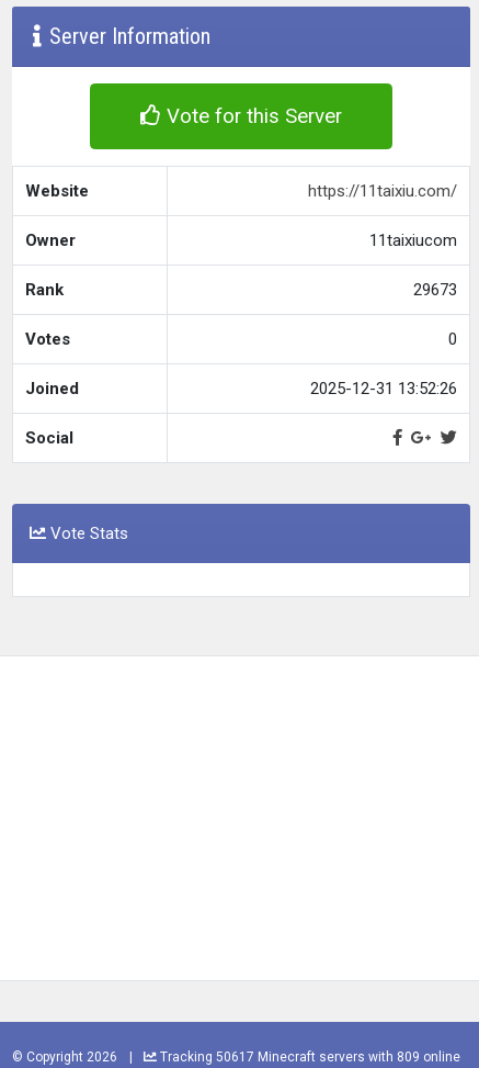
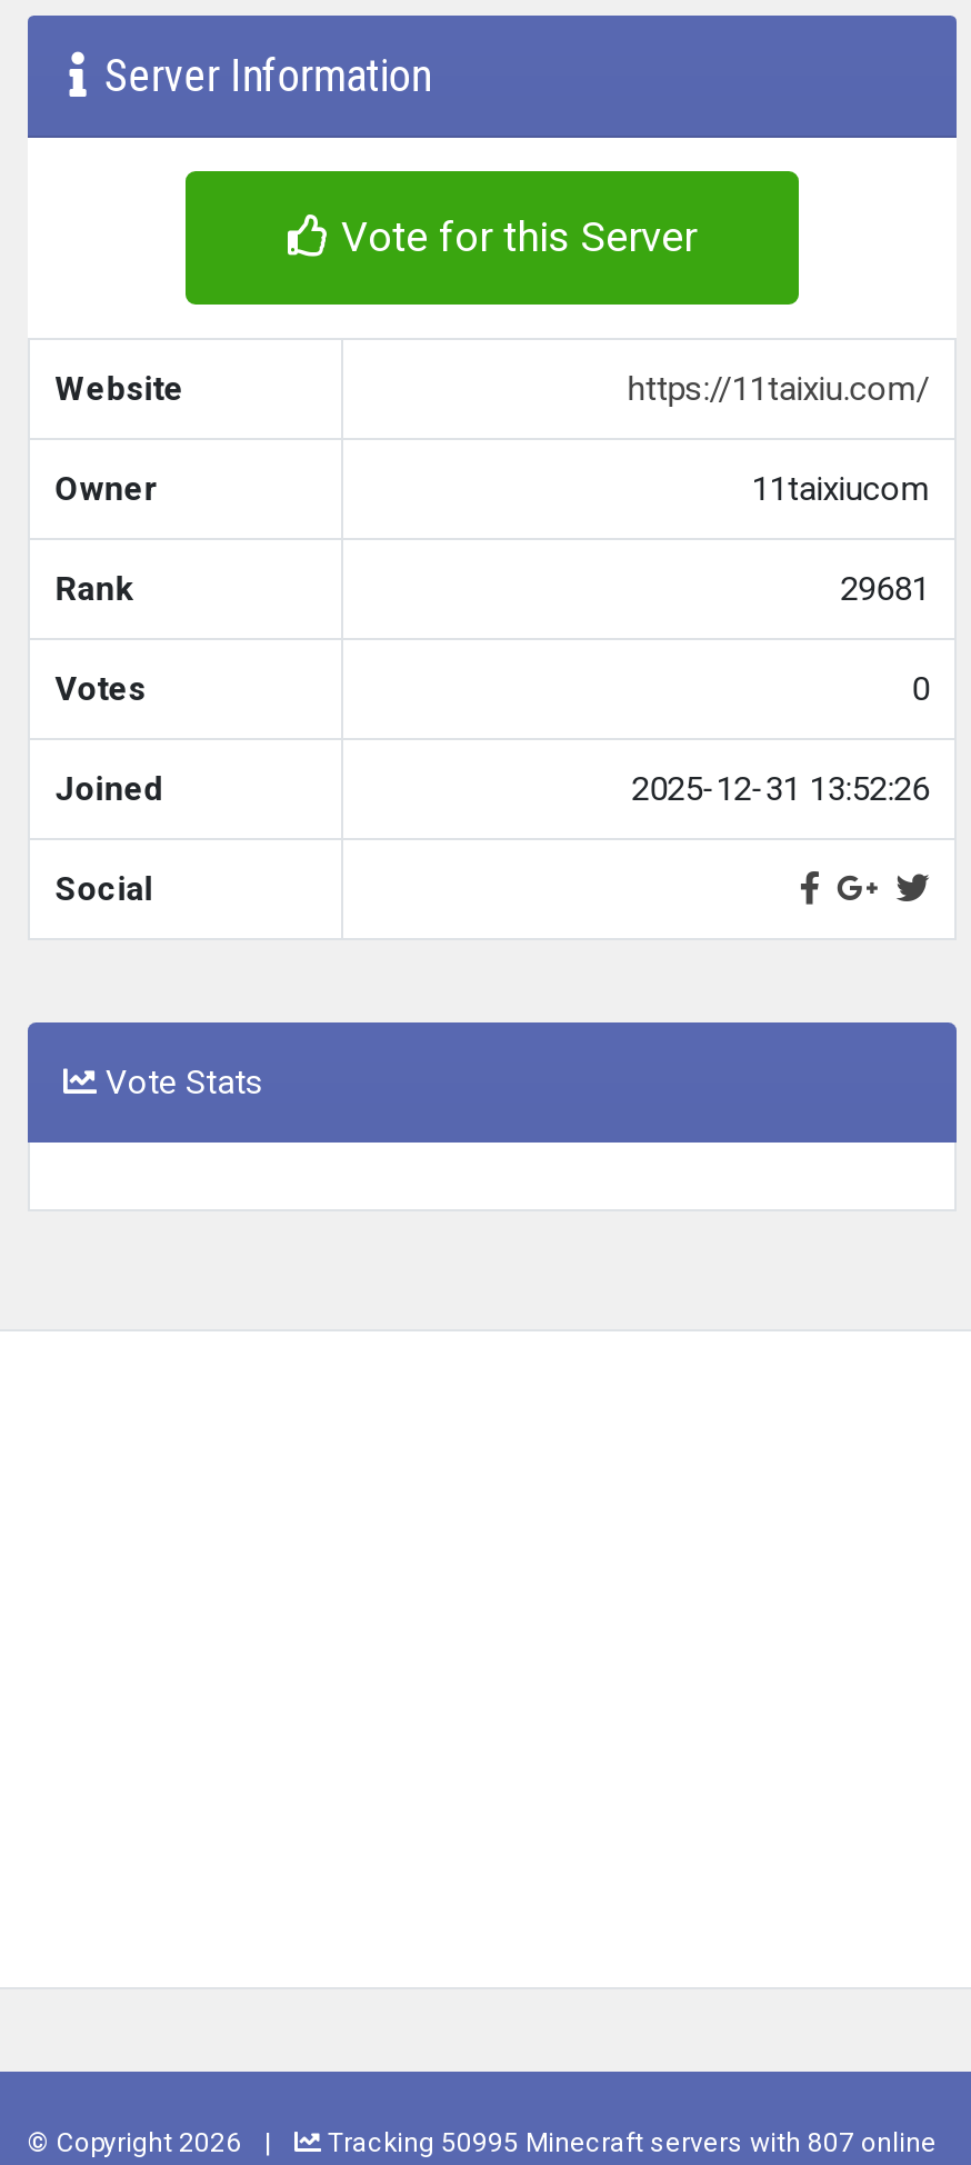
- 29673
+ 29681

- Tracking 50617 Minecraft servers with 809 online
+ Tracking 50995 Minecraft servers with 807 online
